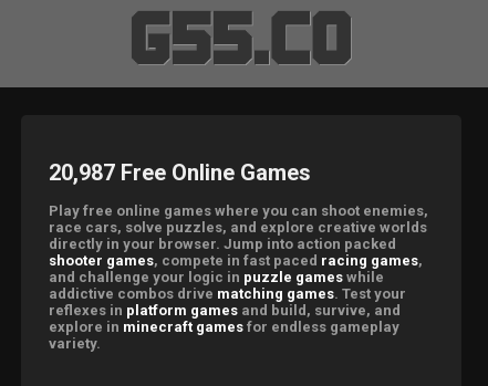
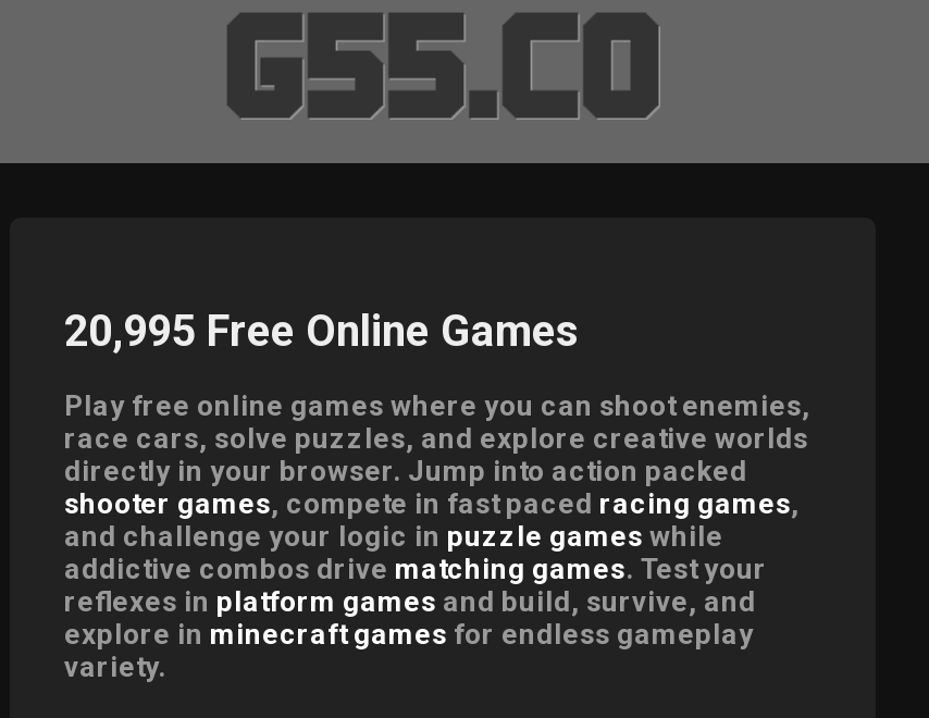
- 20,987 Free Online Games
+ 20,995 Free Online Games
